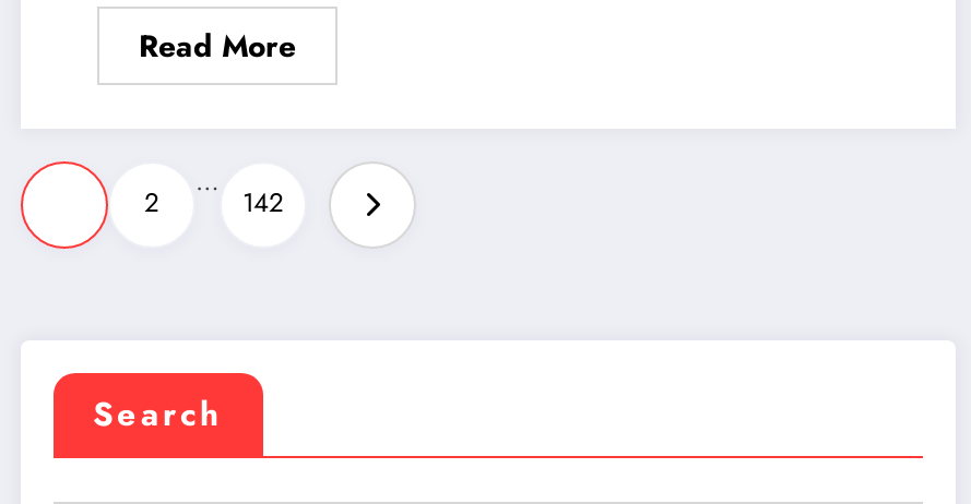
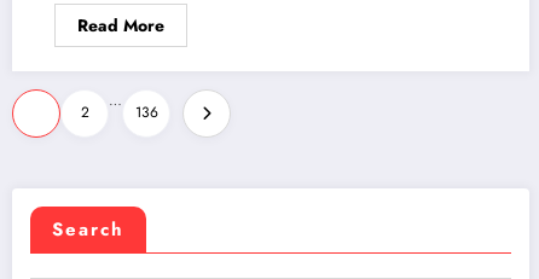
- 142
+ 136
